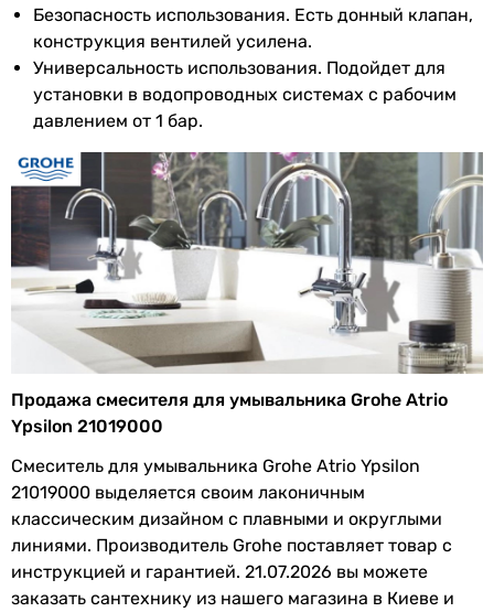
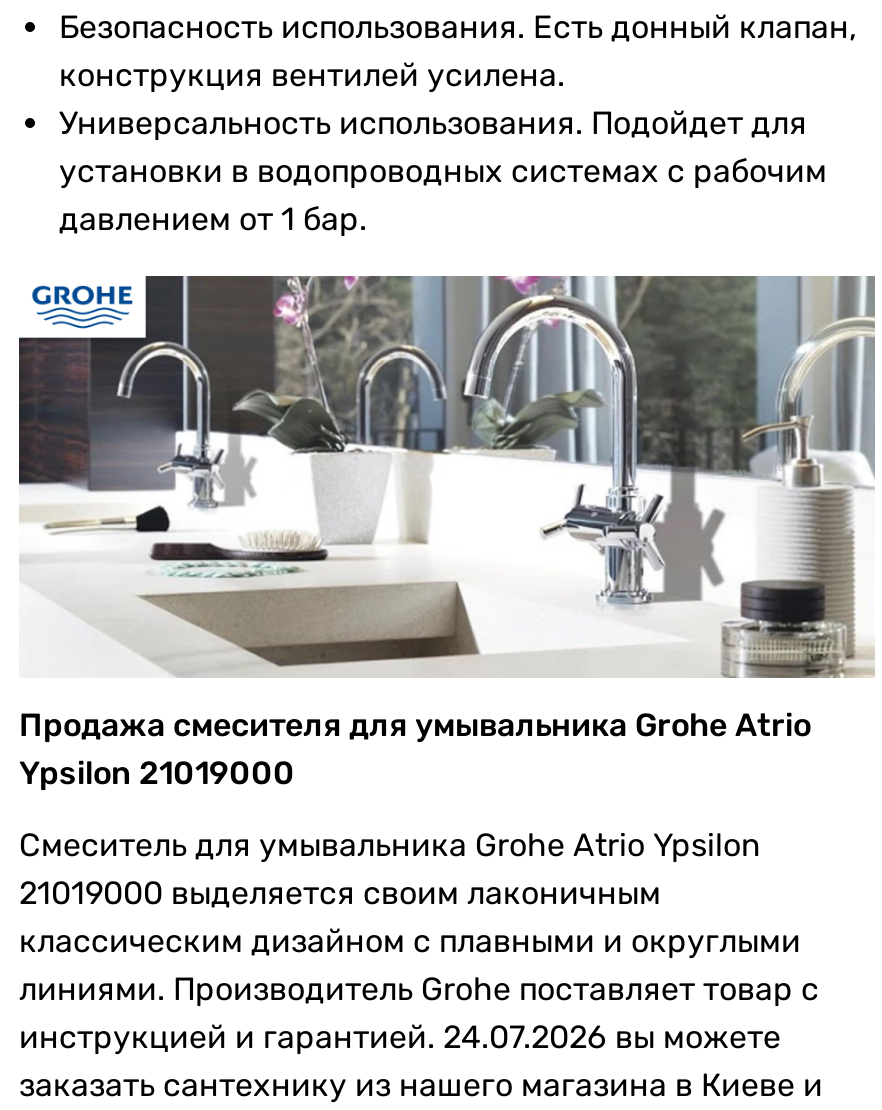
- инструкцией и гарантией. 21.07.2026 вы можете
+ инструкцией и гарантией. 24.07.2026 вы можете
